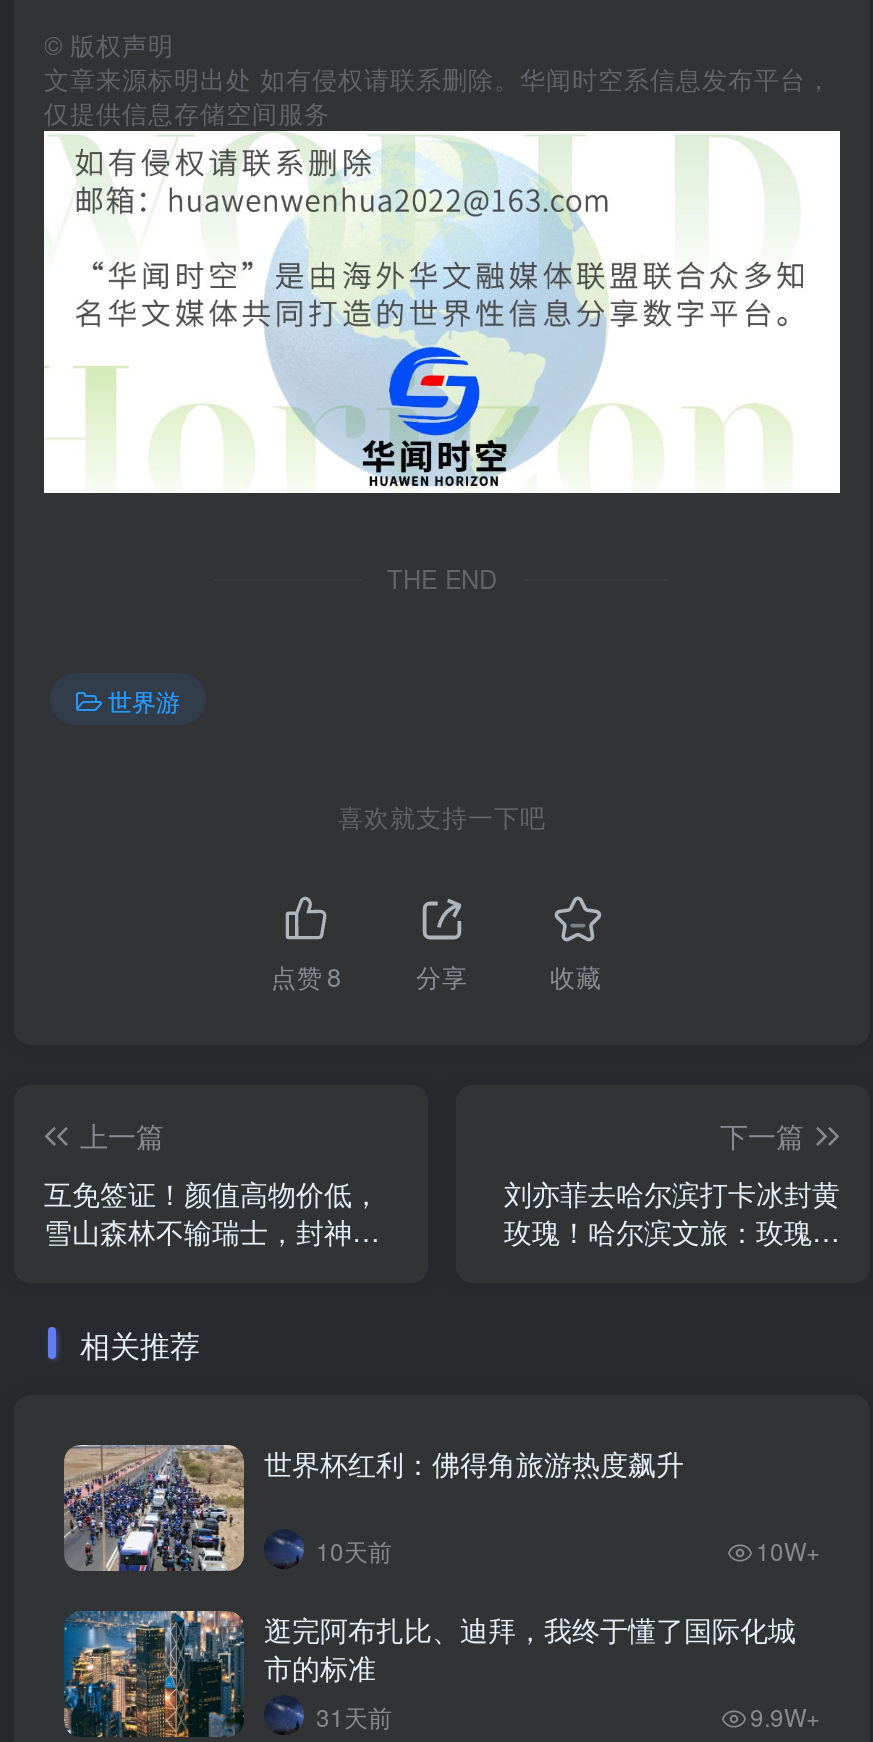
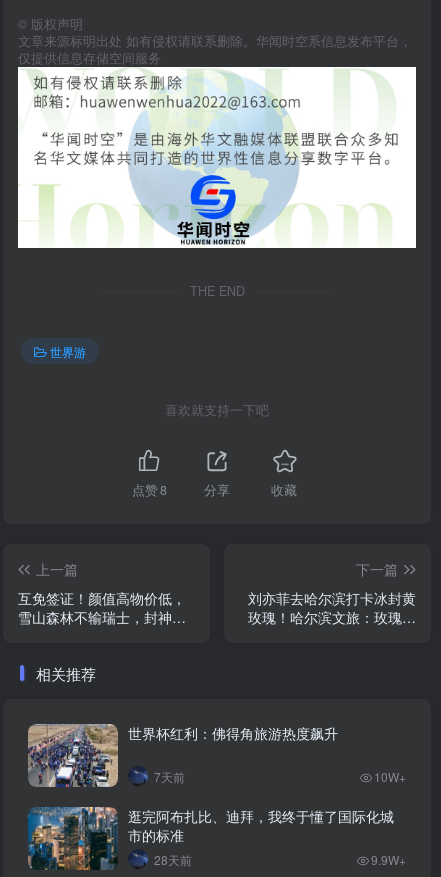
- 10天前
+ 7天前

- 31天前
+ 28天前
